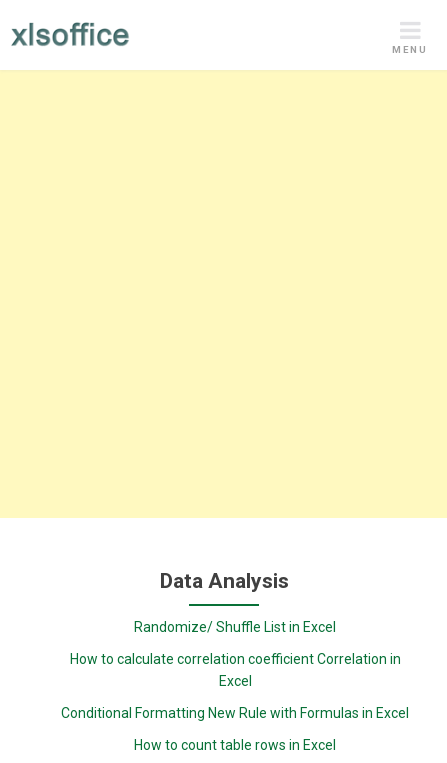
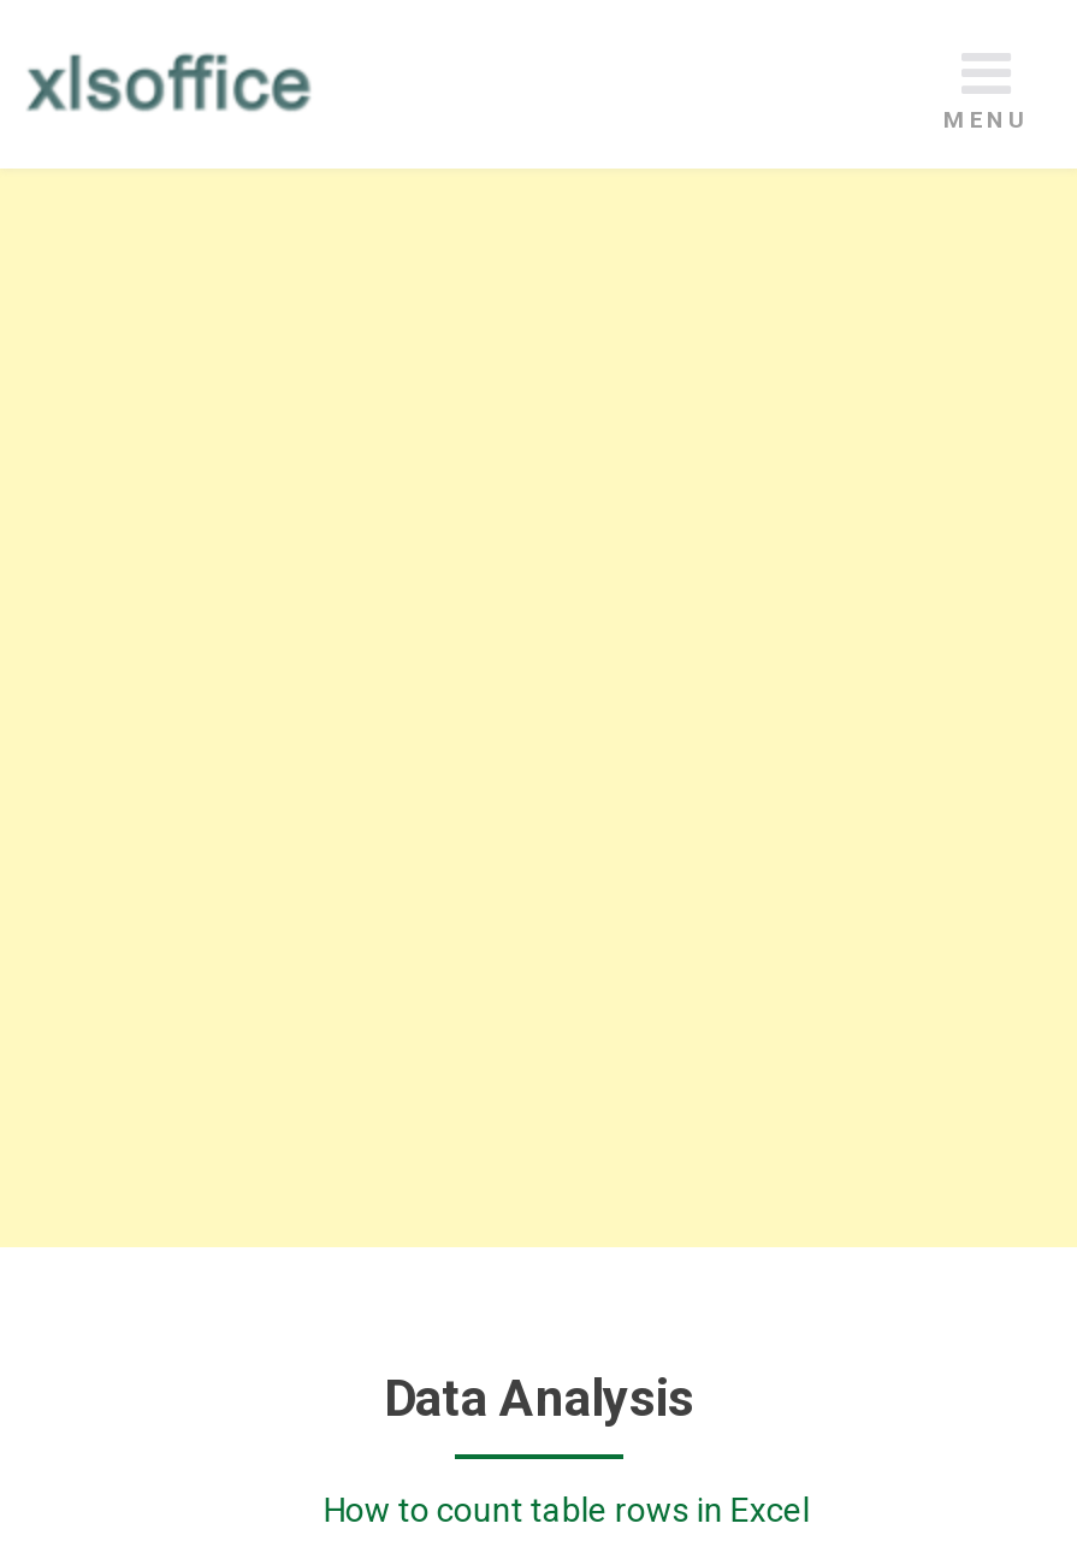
- Randomize/ Shuffle List in Excel
- How to calculate correlation coefficient Correlation in
- Excel
- Conditional Formatting New Rule with Formulas in Excel
